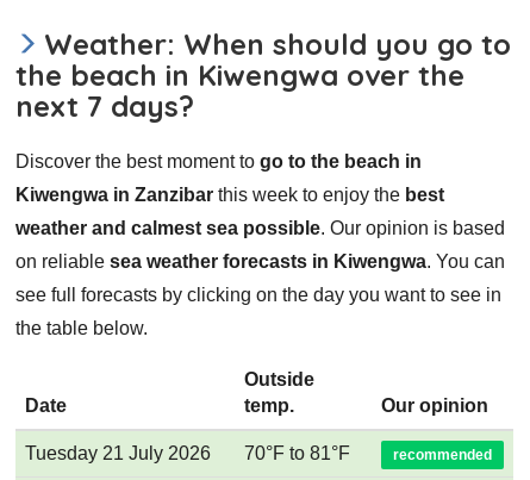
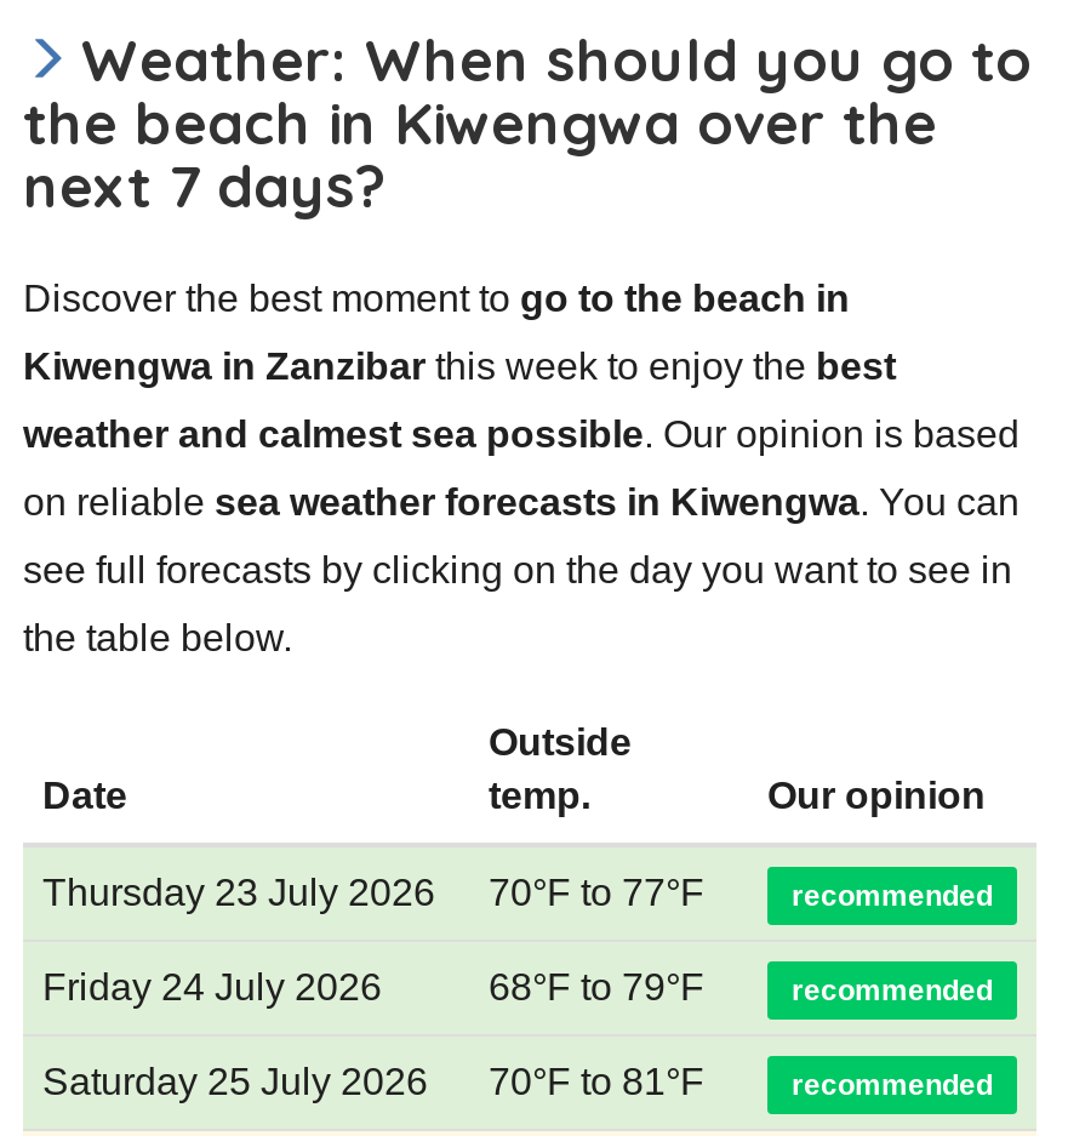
- Tuesday 21 July 2026
+ Thursday 23 July 2026
+ 70°F to 77°F
+ recommended
+ Friday 24 July 2026
+ 68°F to 79°F
+ recommended
+ Saturday 25 July 2026
